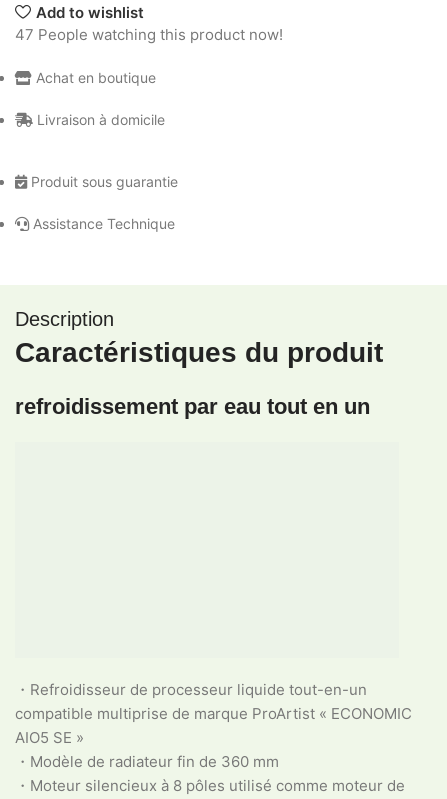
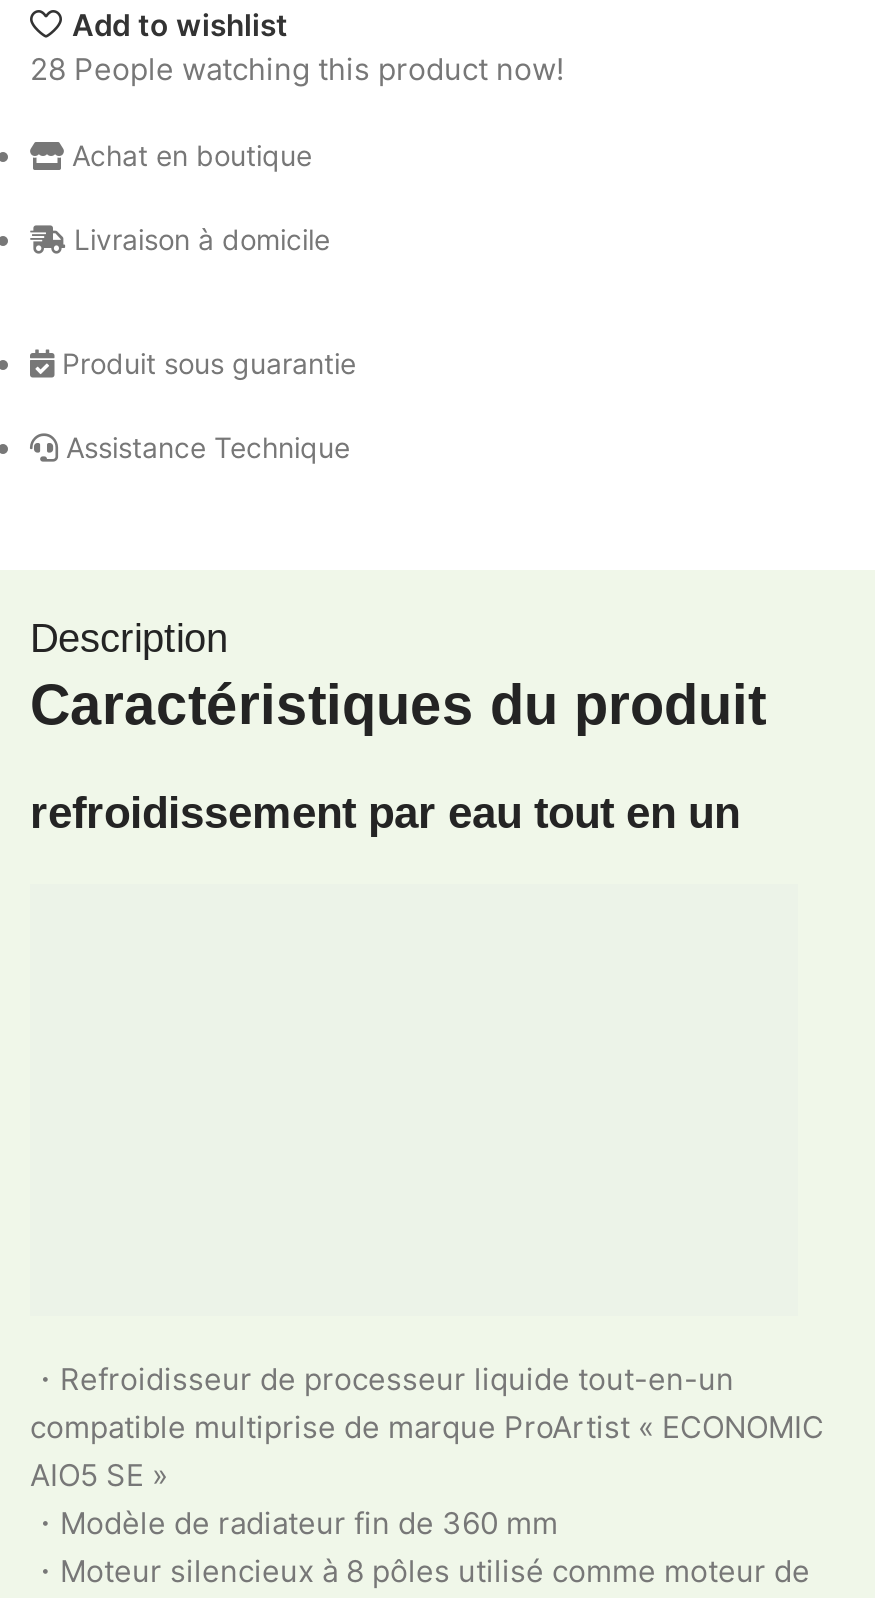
- 47 People watching this product now!
+ 28 People watching this product now!
